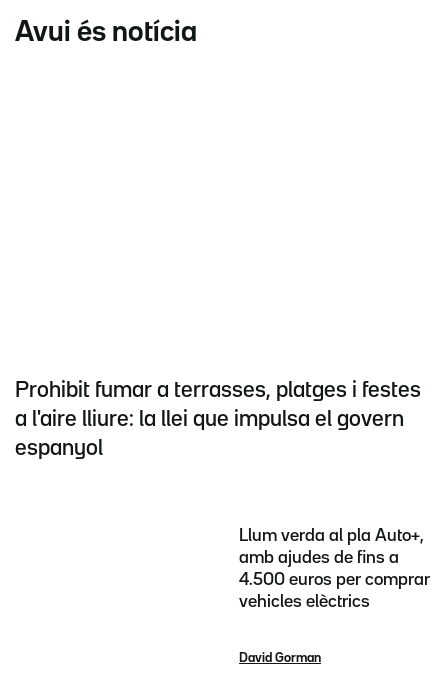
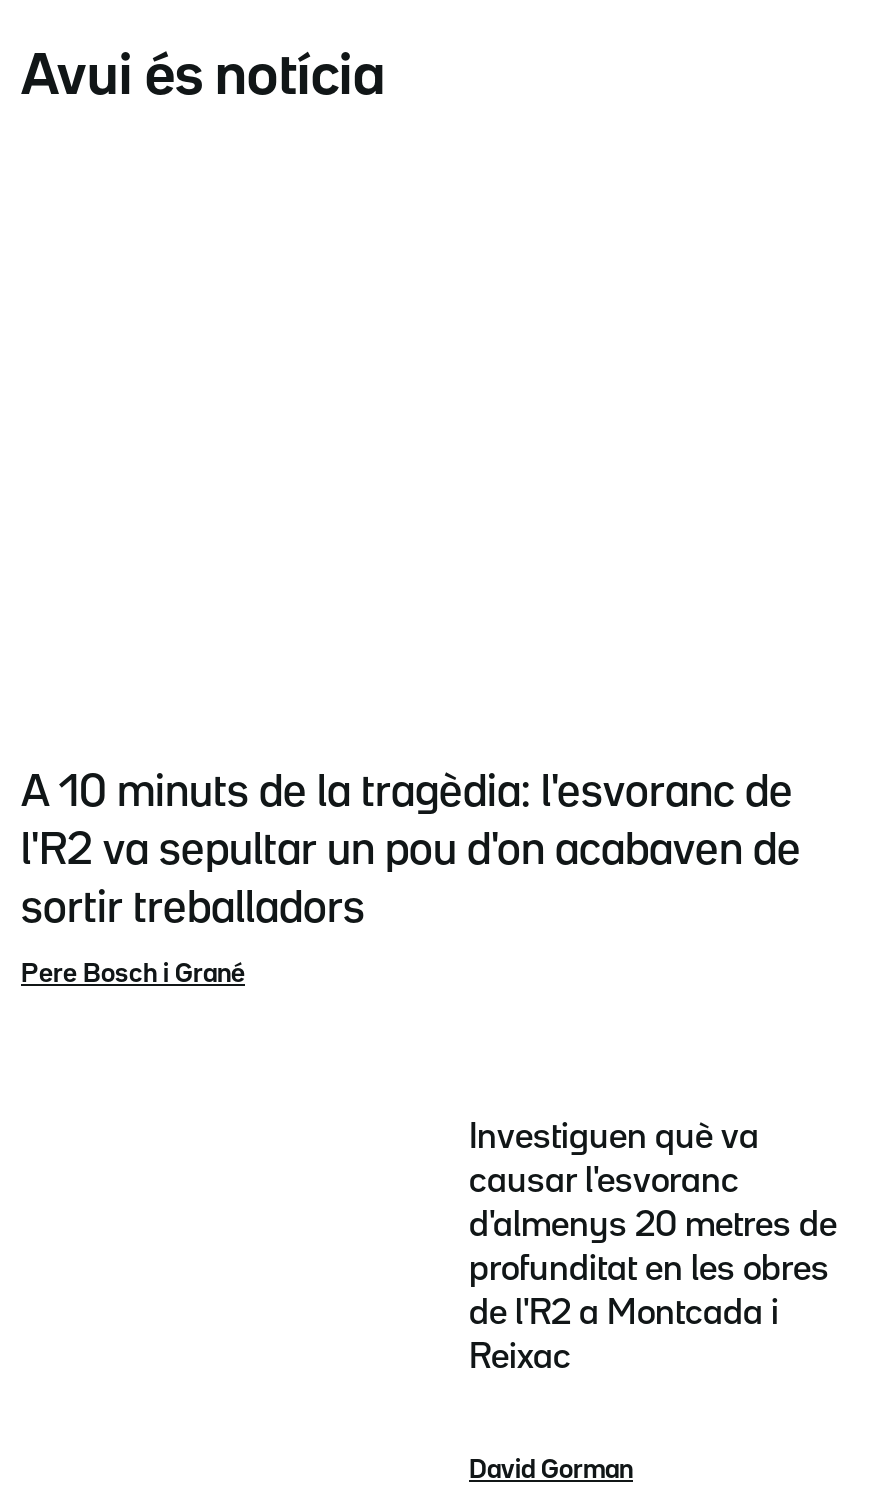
- Prohibit fumar a terrasses, platges i festes
- a l'aire lliure: la llei que impulsa el govern
- espanyol
+ A 10 minuts de la tragèdia: l'esvoranc de
+ l'R2 va sepultar un pou d'on acabaven de
+ sortir treballadors
+ Pere Bosch i Grané

- Llum verda al pla Auto+,
- amb ajudes de fins a
- 4.500 euros per comprar
- vehicles elèctrics
+ Investiguen què va
+ causar l'esvoranc
+ d'almenys 20 metres de
+ profunditat en les obres
+ de l'R2 a Montcada i
+ Reixac
